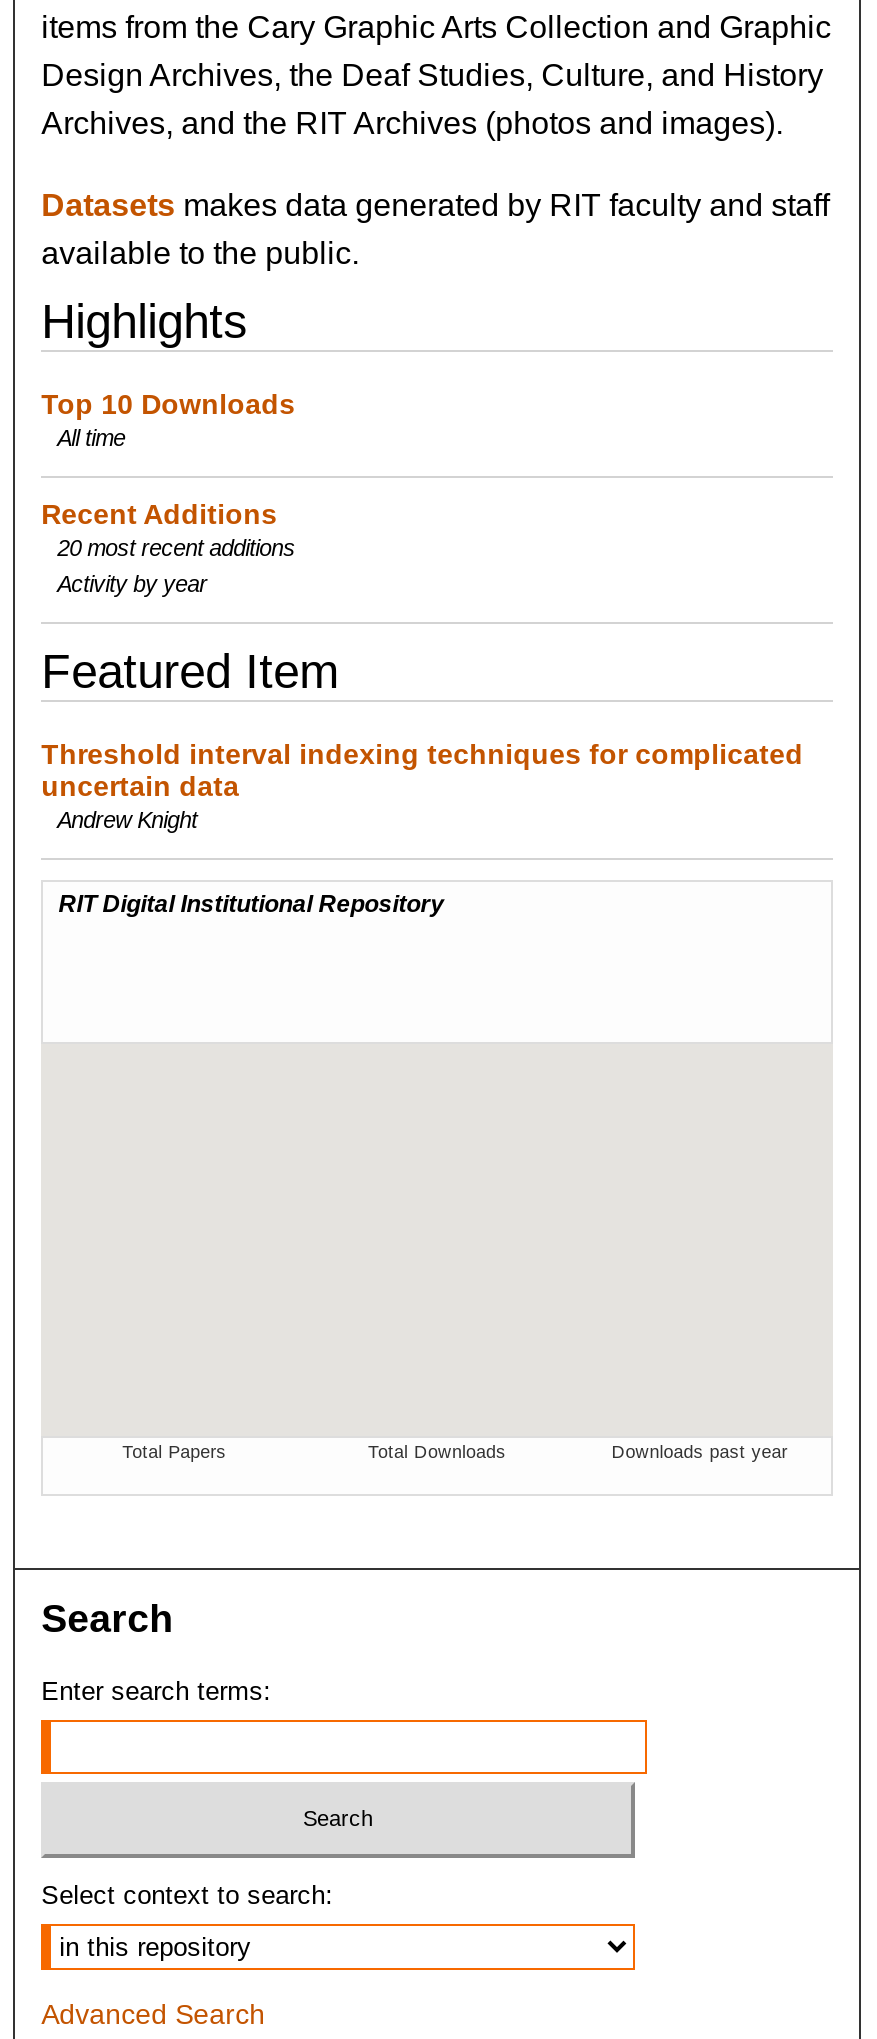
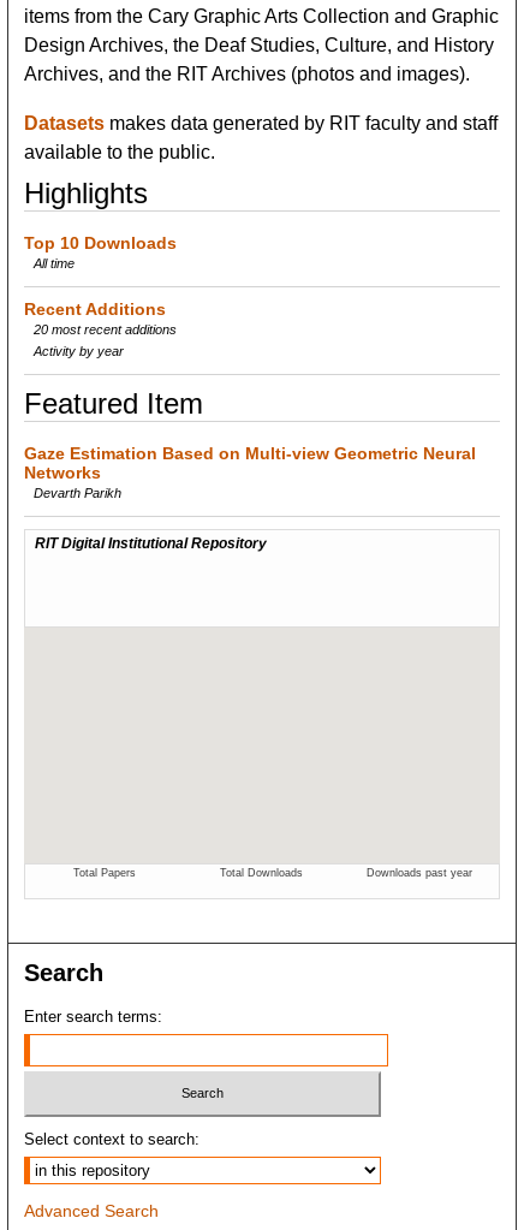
- Threshold interval indexing techniques for complicated
- uncertain data
- Andrew Knight
+ Gaze Estimation Based on Multi-view Geometric Neural
+ Networks
+ Devarth Parikh
